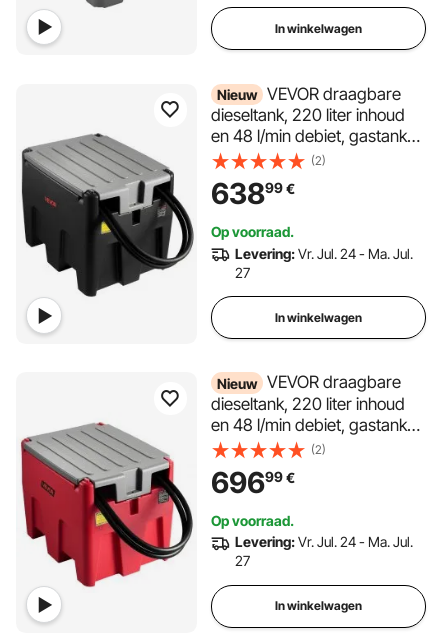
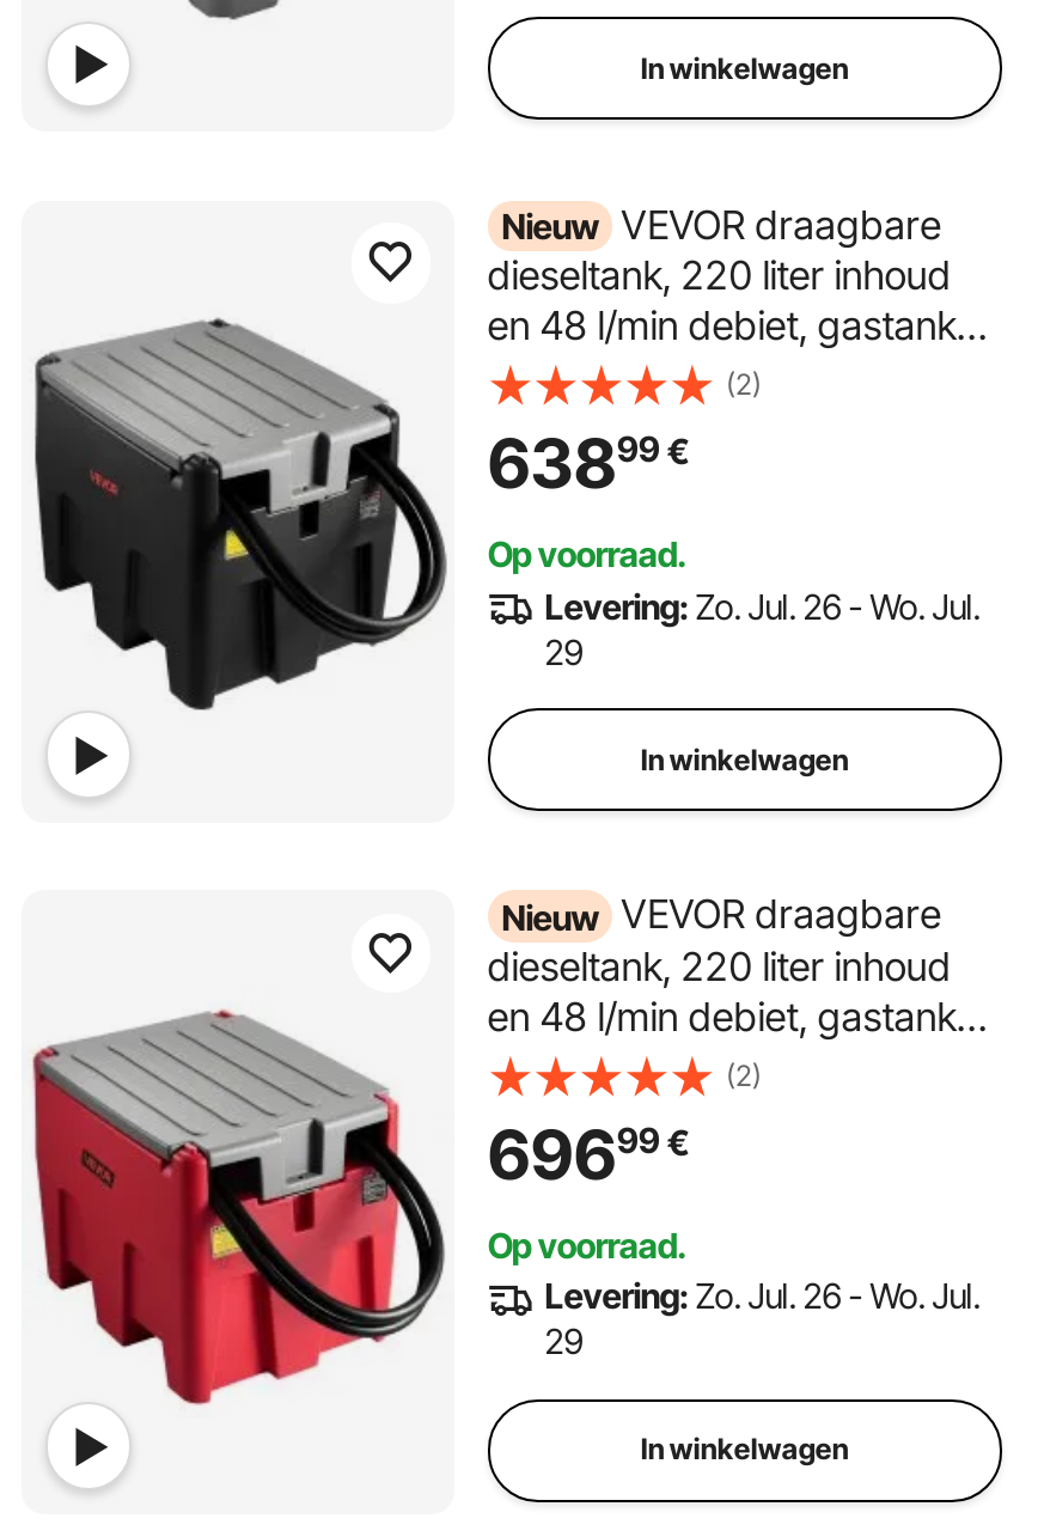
- Levering: Vr. Jul. 24 - Ma. Jul.
+ Levering: Zo. Jul. 26 - Wo. Jul.

- 27
+ 29

- Levering: Vr. Jul. 24 - Ma. Jul.
+ Levering: Zo. Jul. 26 - Wo. Jul.

- 27
+ 29
